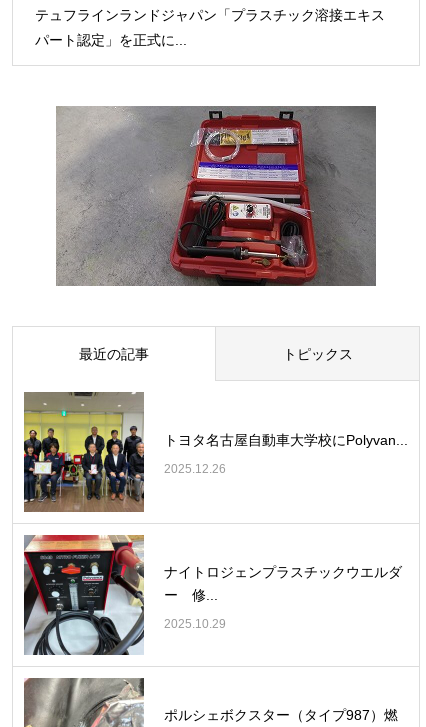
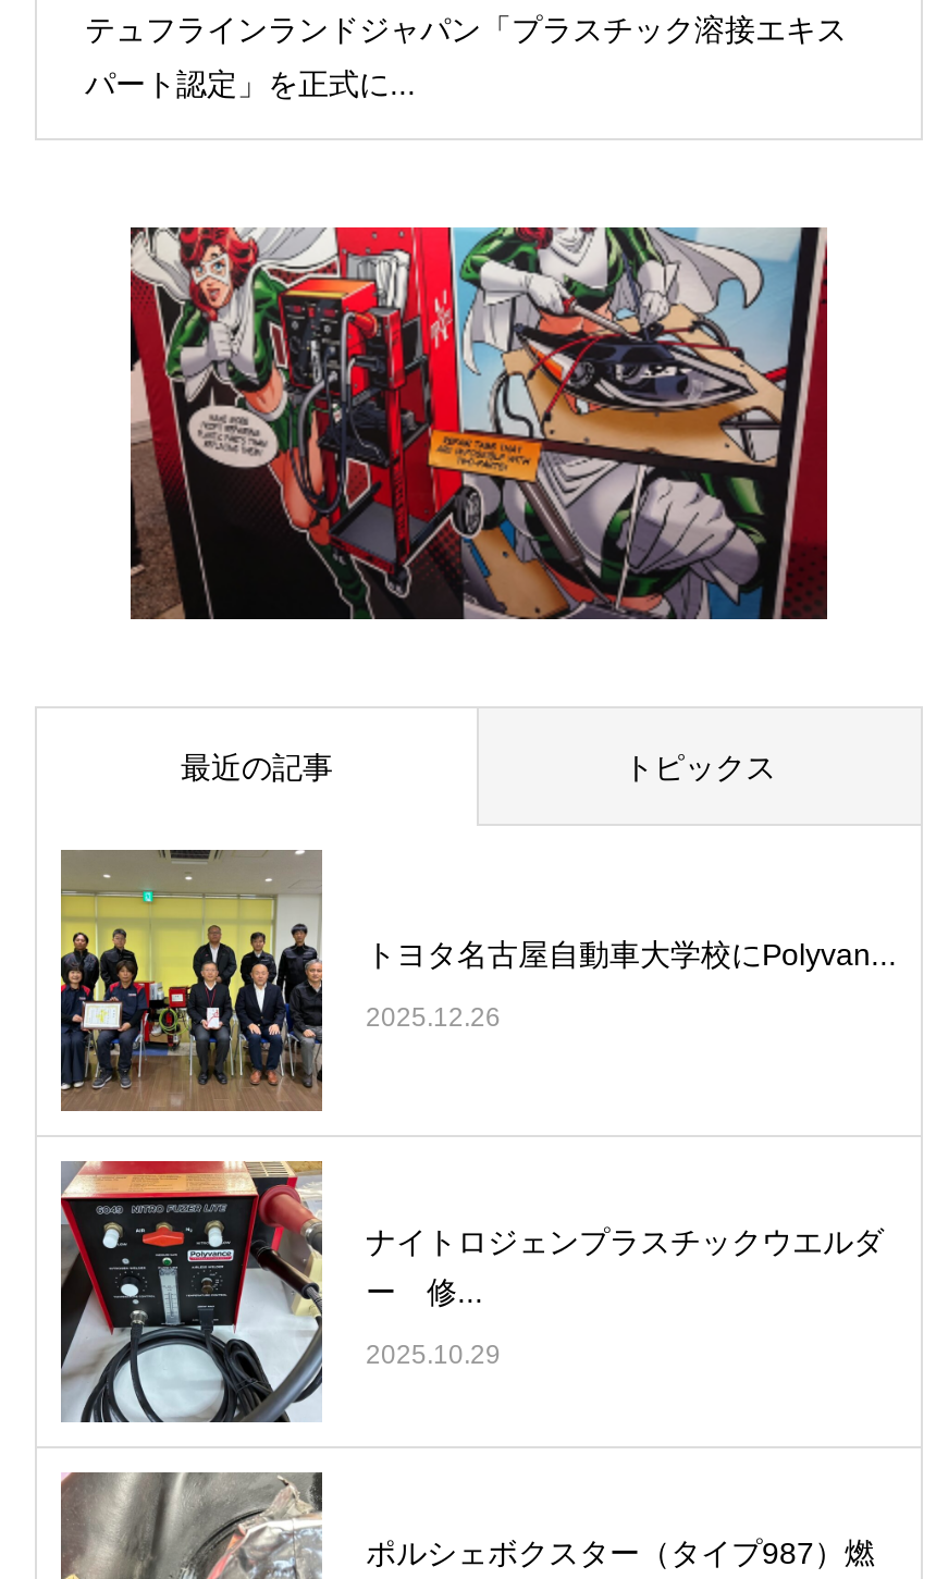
- [image]
+ [image]
